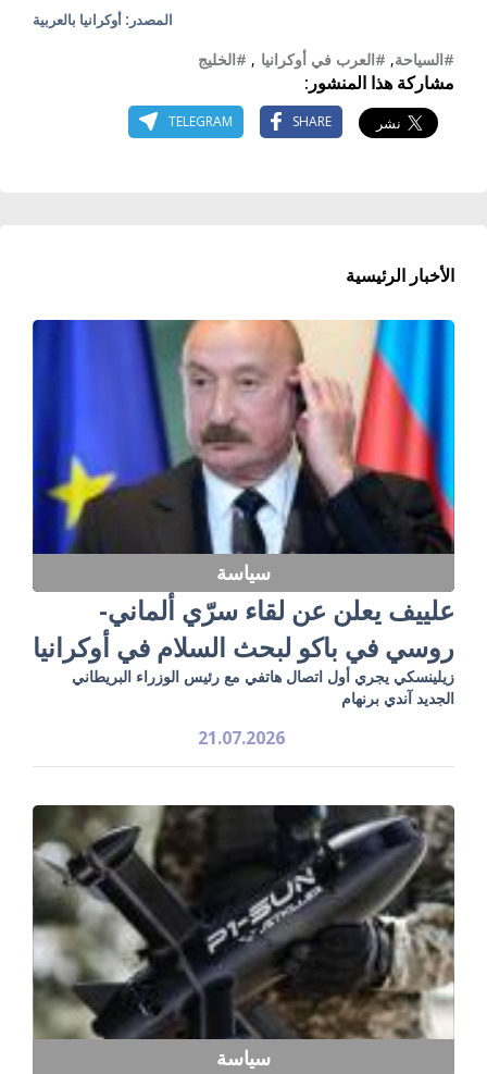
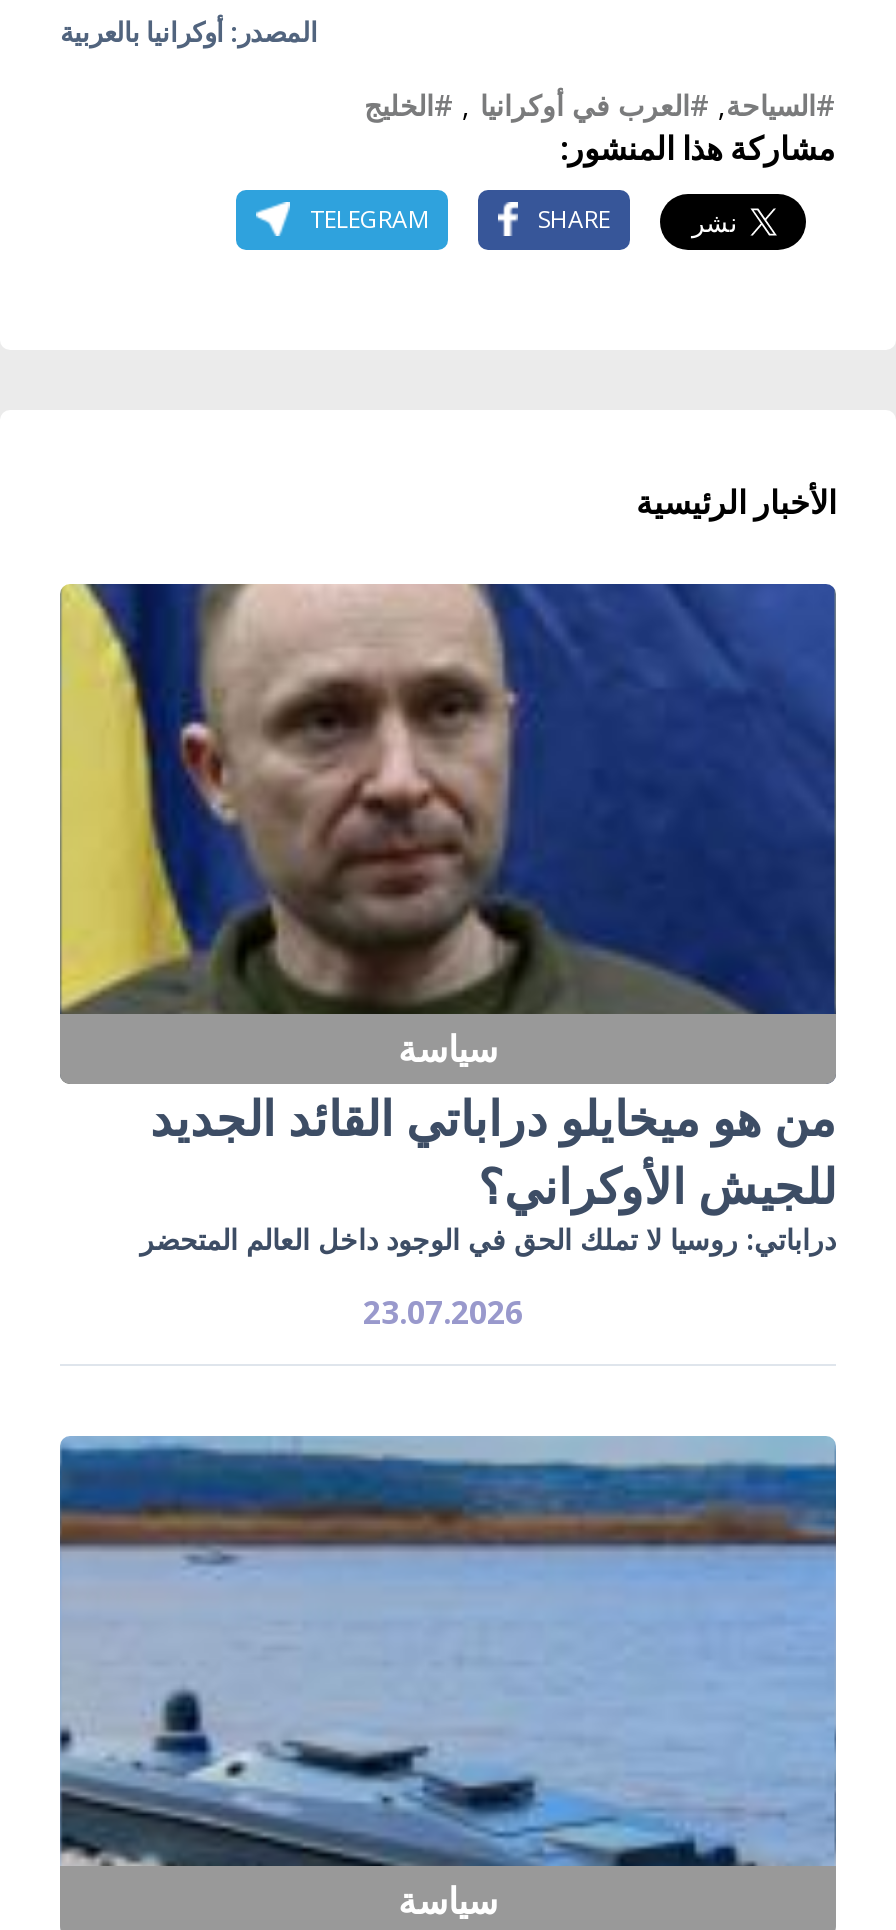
- [image]
- علييف يعلن عن لقاء سرّي ألماني-
- روسي في باكو لبحث السلام في أوكرانيا
- زيلينسكي يجري أول اتصال هاتفي مع رئيس الوزراء البريطاني
- الجديد آندي برنهام
+ [image]
+ من هو ميخايلو دراباتي القائد الجديد
+ للجيش الأوكراني؟
+ دراباتي: روسيا لا تملك الحق في الوجود داخل العالم المتحضر

- 21.07.2026
+ 23.07.2026

- [image]
+ [image]
